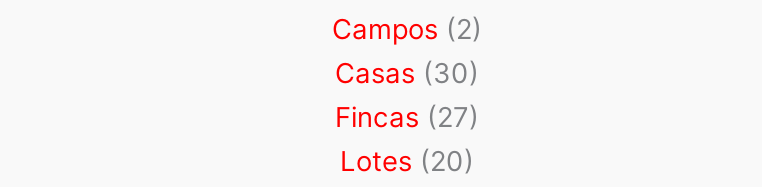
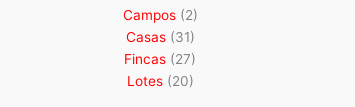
- Casas (30)
+ Casas (31)
